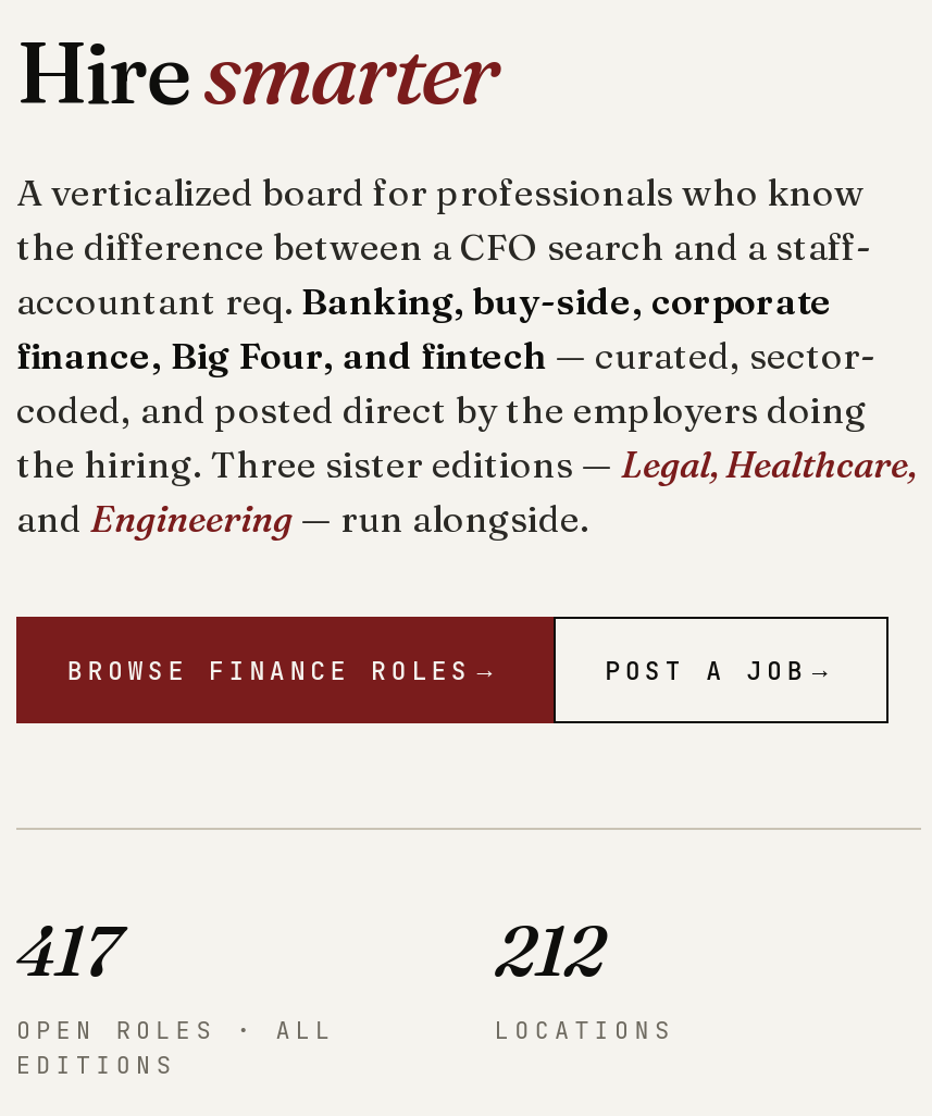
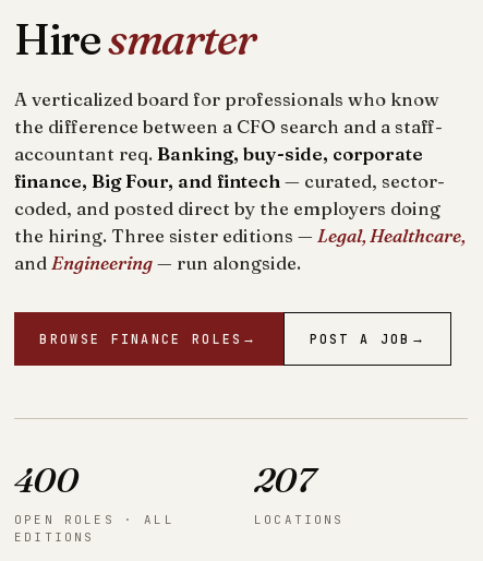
- 417
+ 400

- 212
+ 207
